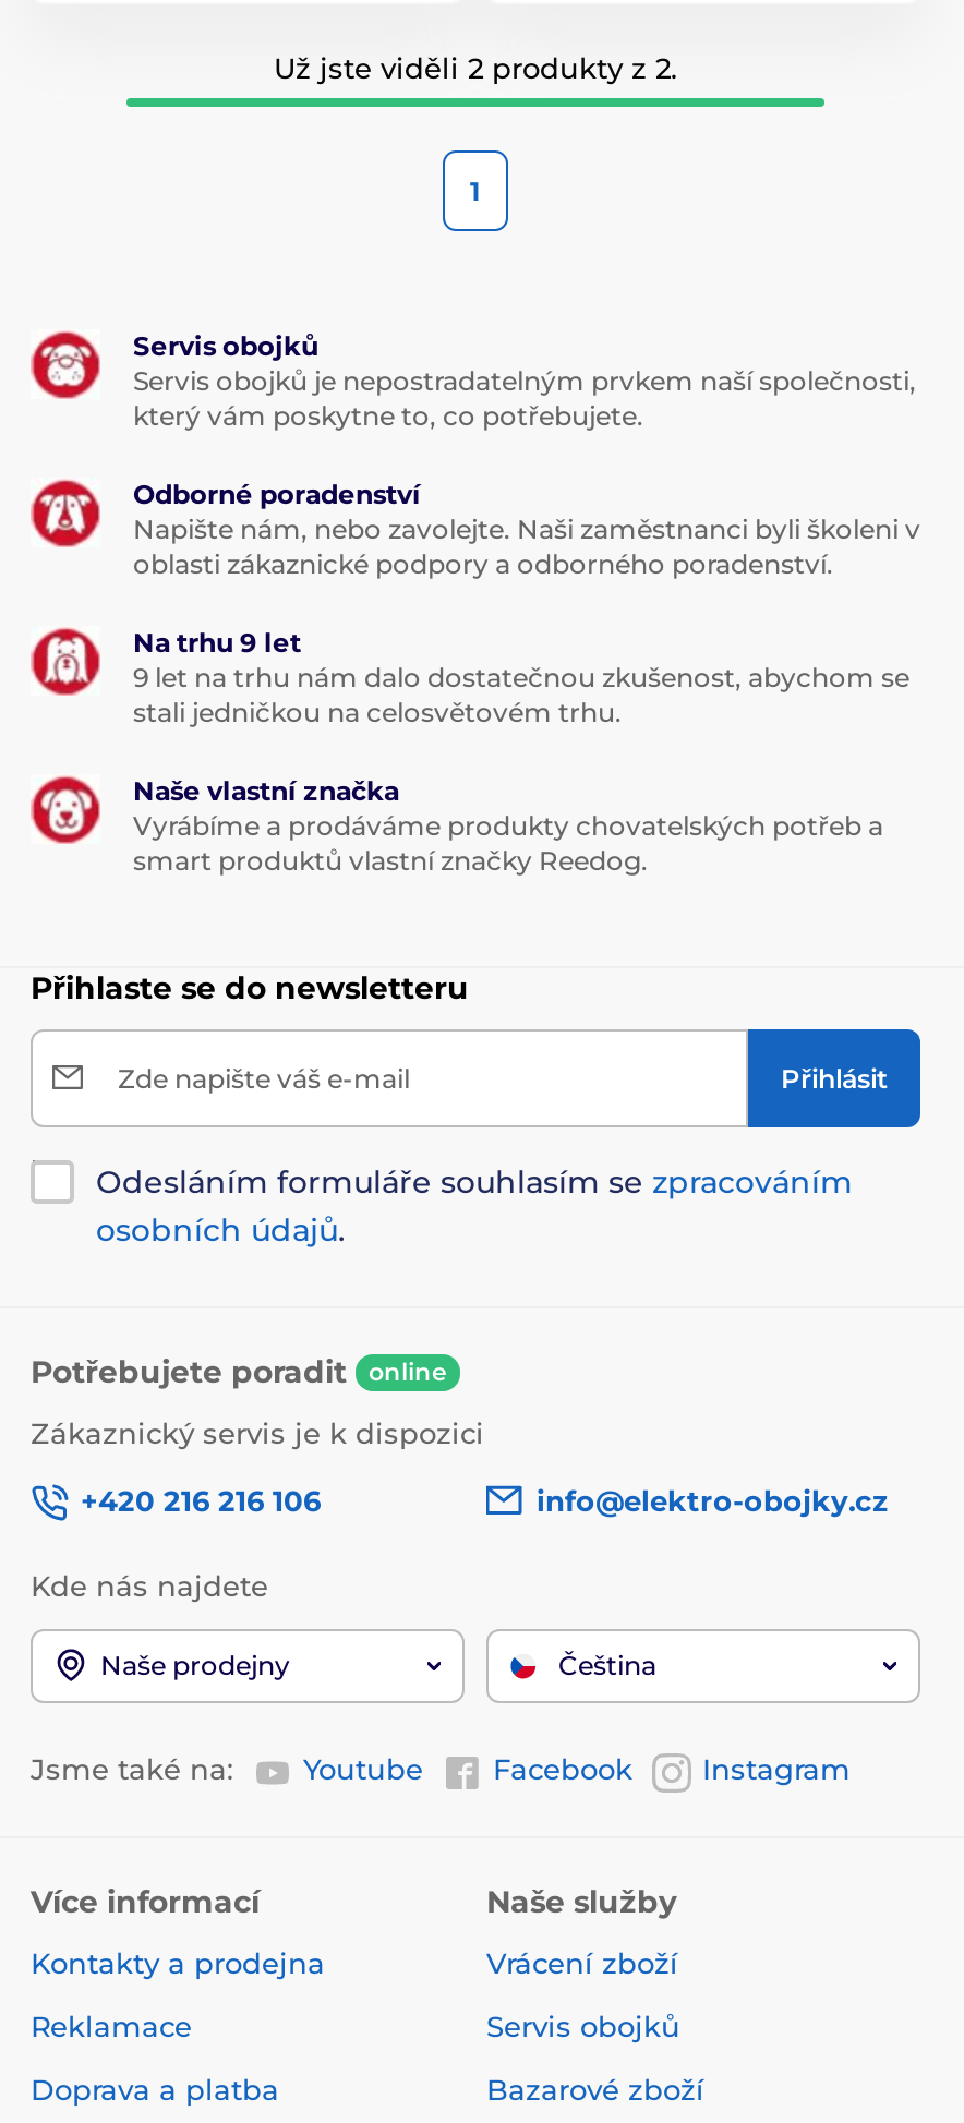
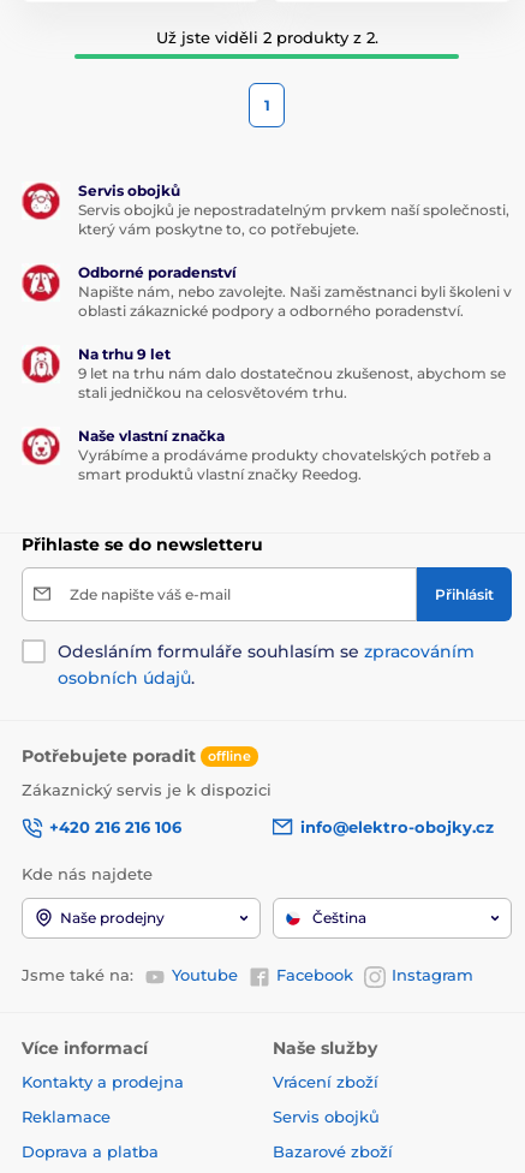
- Potřebujete poradit online
+ Potřebujete poradit offline
